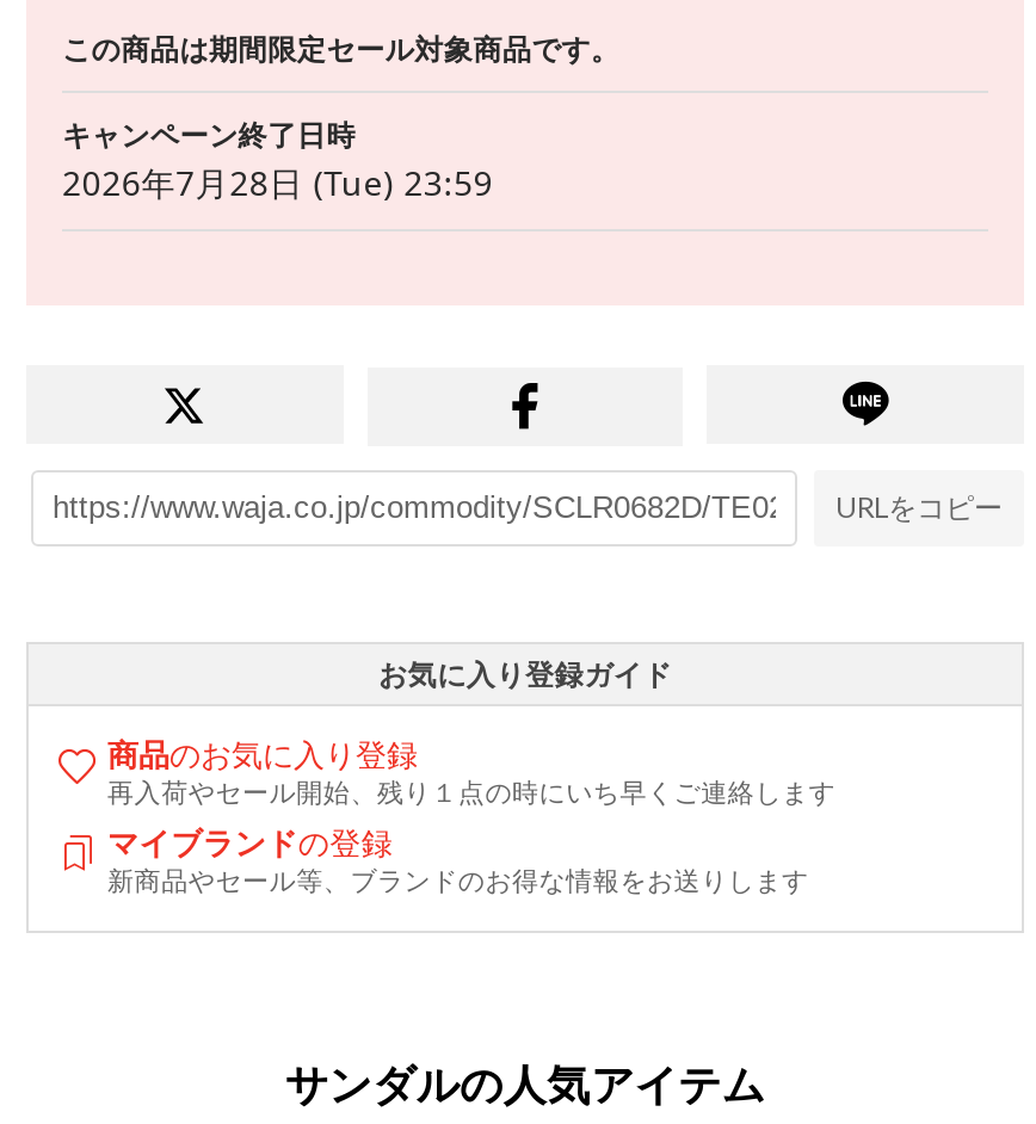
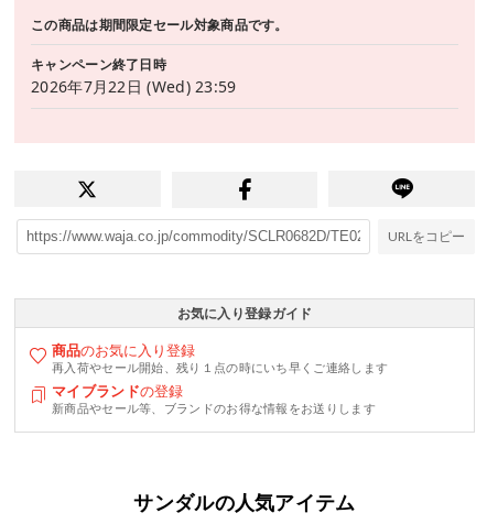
- 2026年7月28日 (Tue) 23:59
+ 2026年7月22日 (Wed) 23:59
